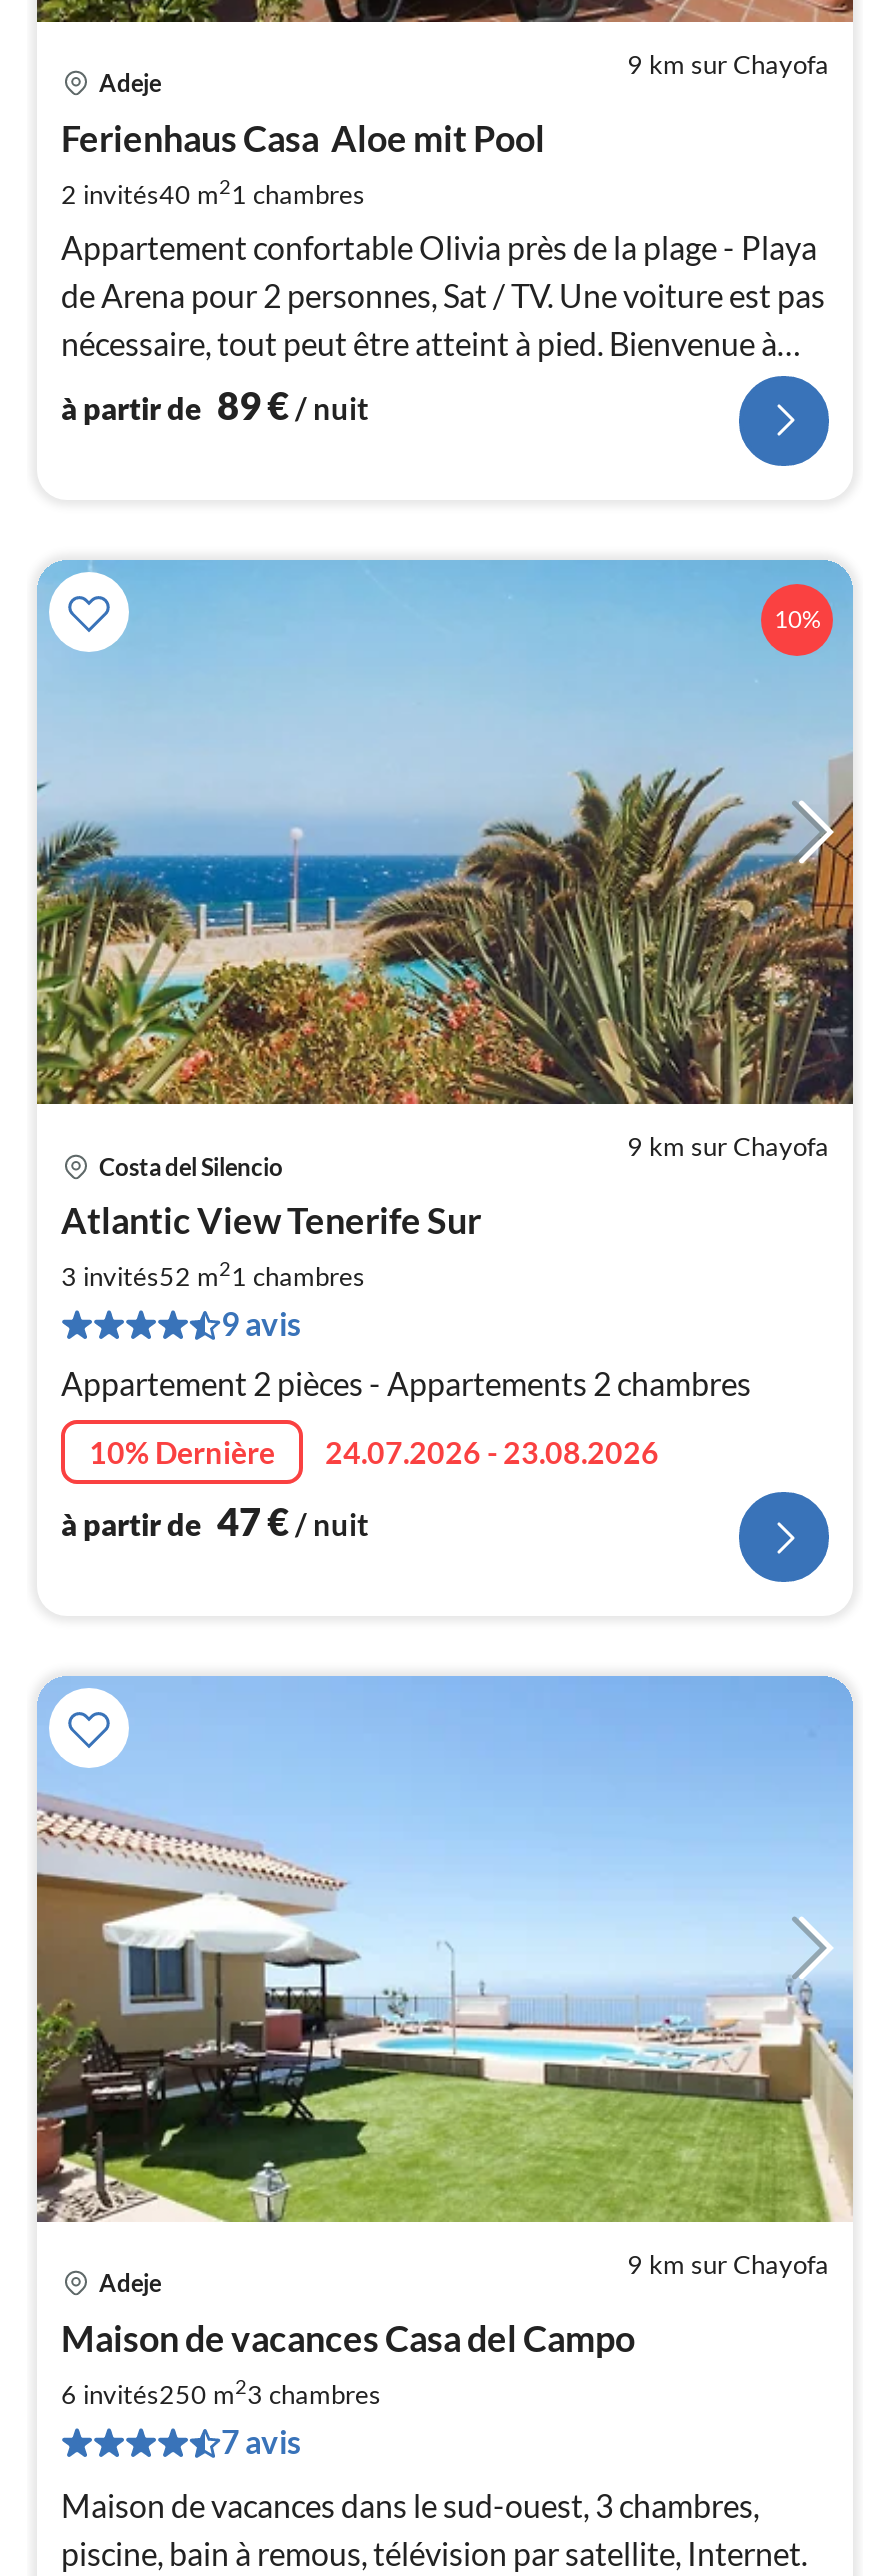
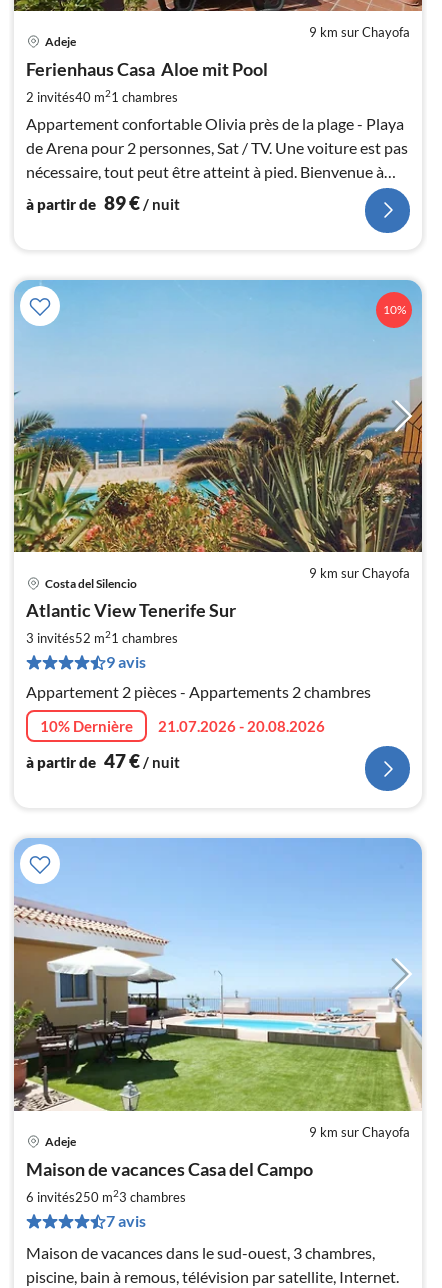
- 10% Dernière 24.07.2026 - 23.08.2026
+ 10% Dernière 21.07.2026 - 20.08.2026
